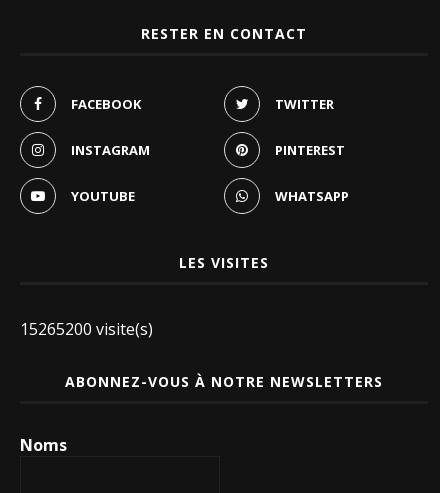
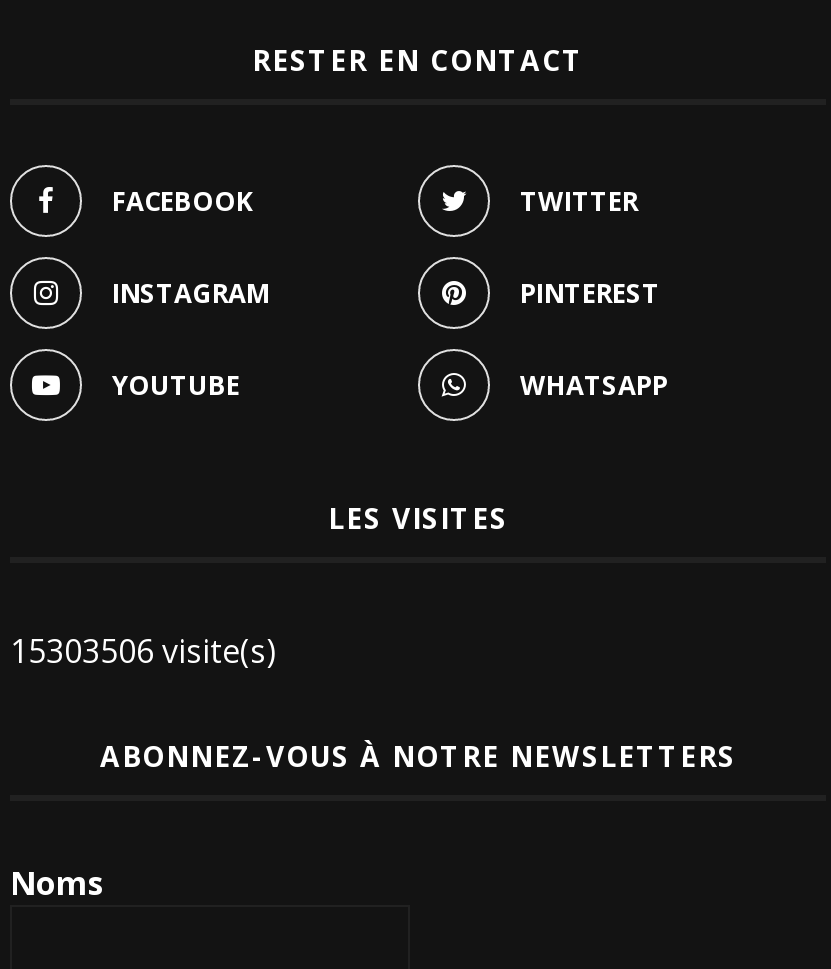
- 15265200 visite(s)
+ 15303506 visite(s)
